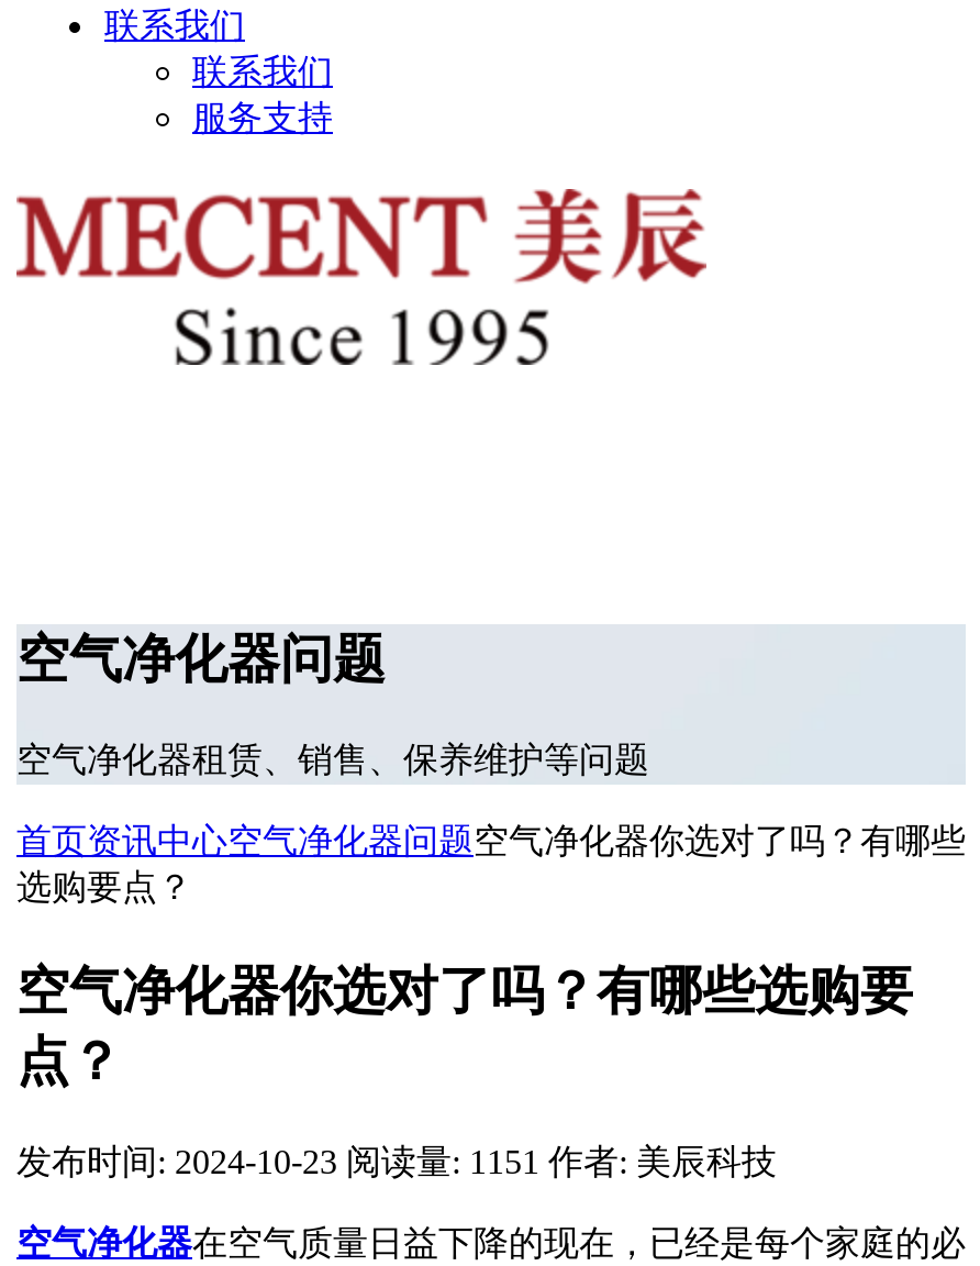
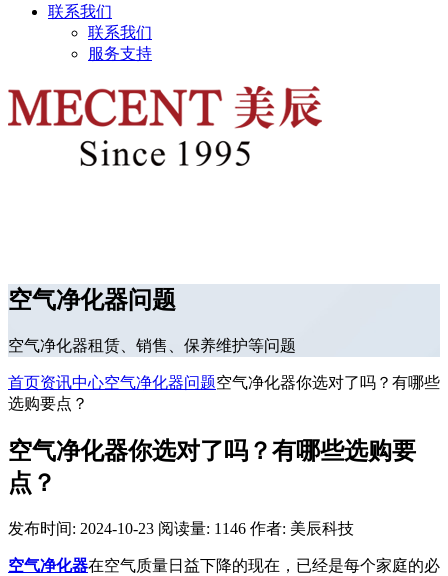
- 发布时间: 2024-10-23阅读量: 1151作者: 美辰科技
+ 发布时间: 2024-10-23阅读量: 1146作者: 美辰科技
